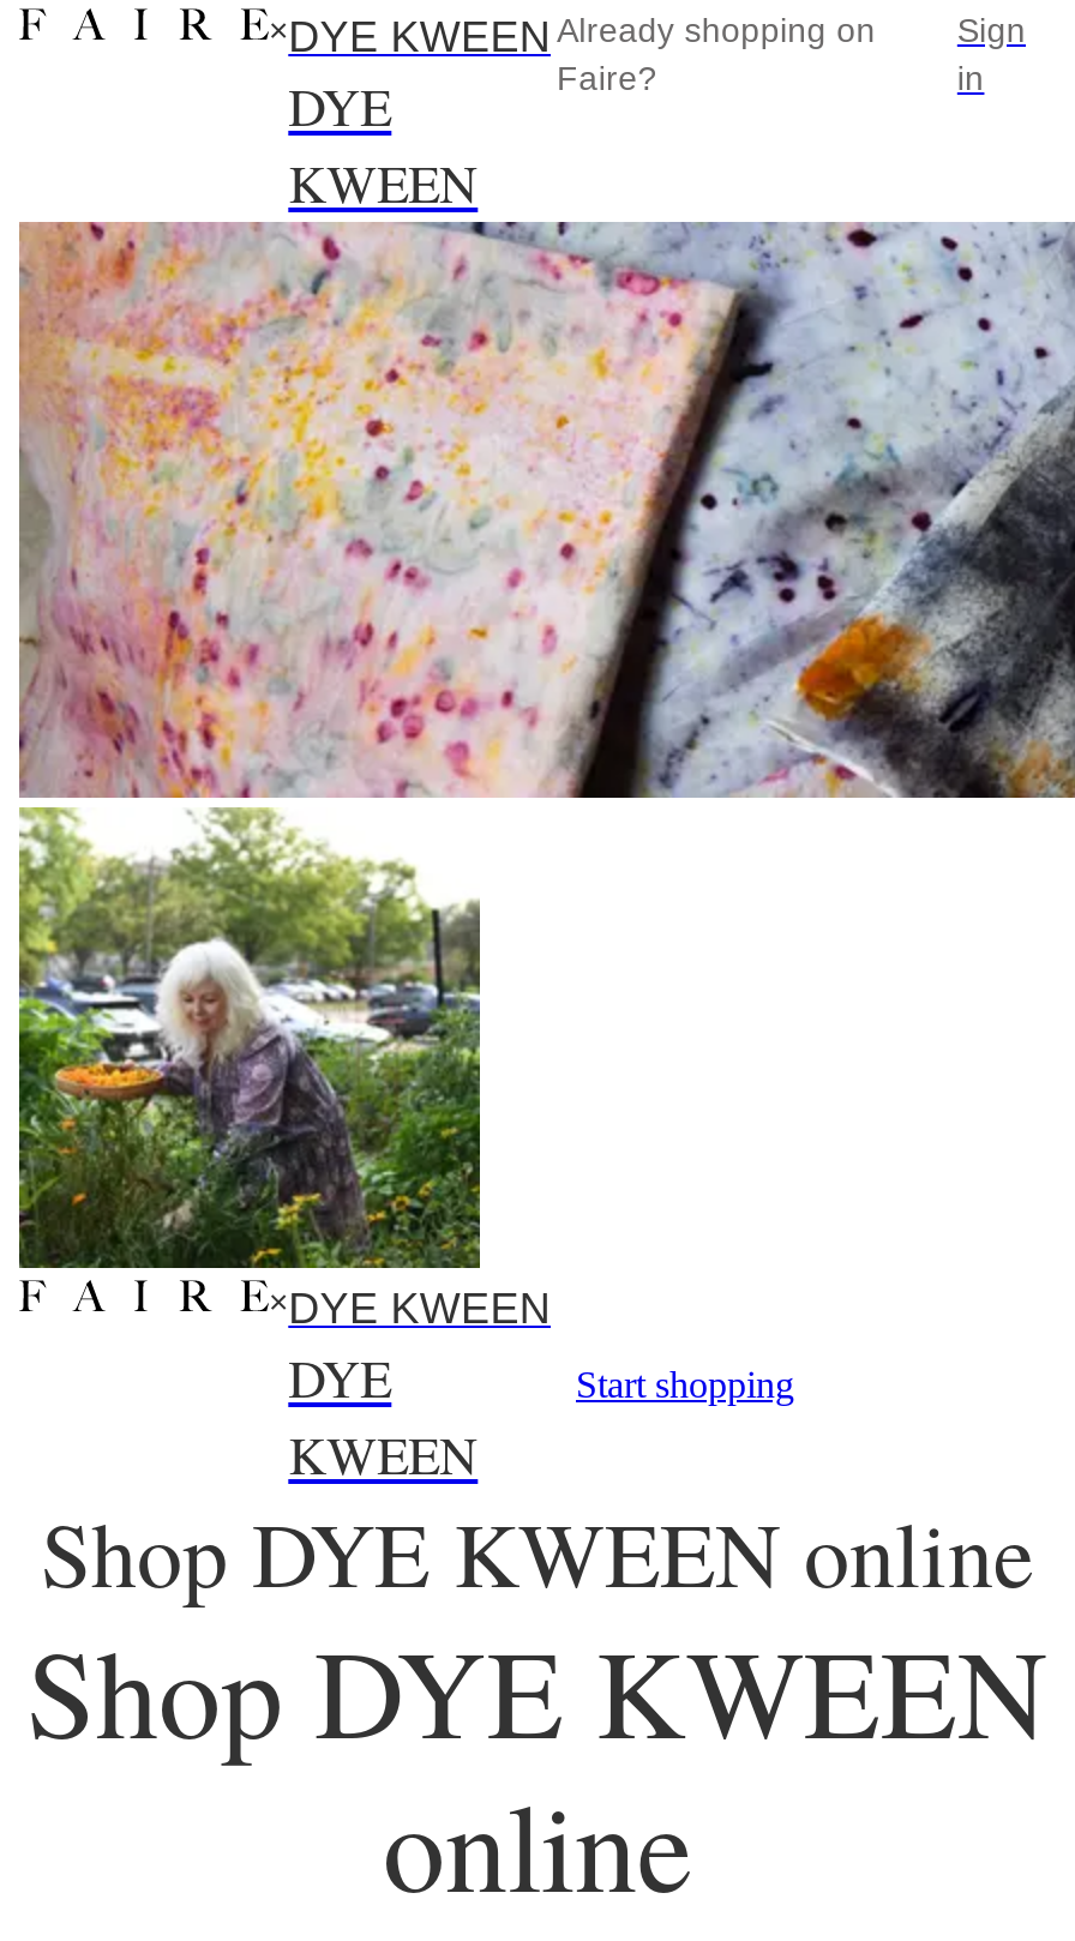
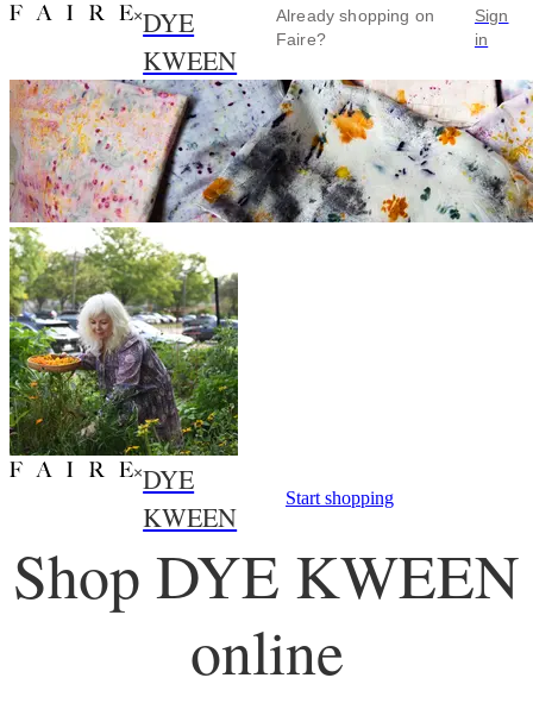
- ×DYE KWEEN
- DYE
+ ×DYE

- [image]
- ×DYE KWEEN
- DYE
+ [image]
+ ×DYE

- Shop DYE KWEEN online
